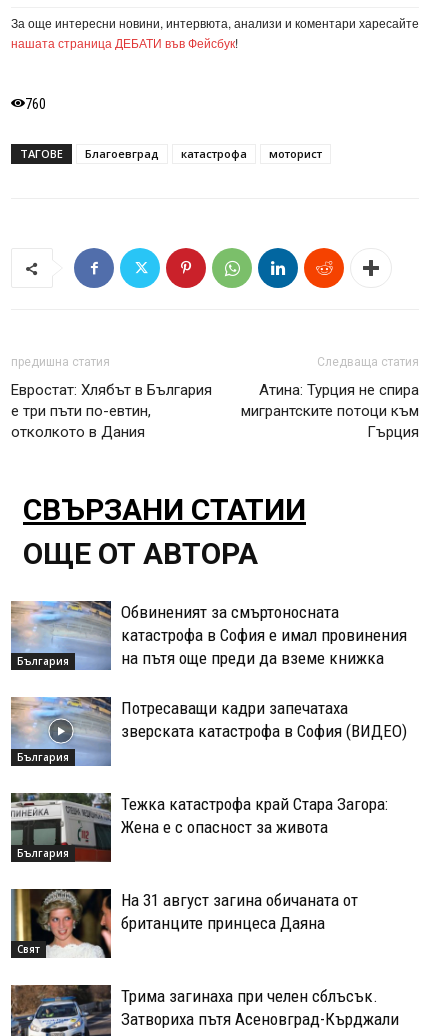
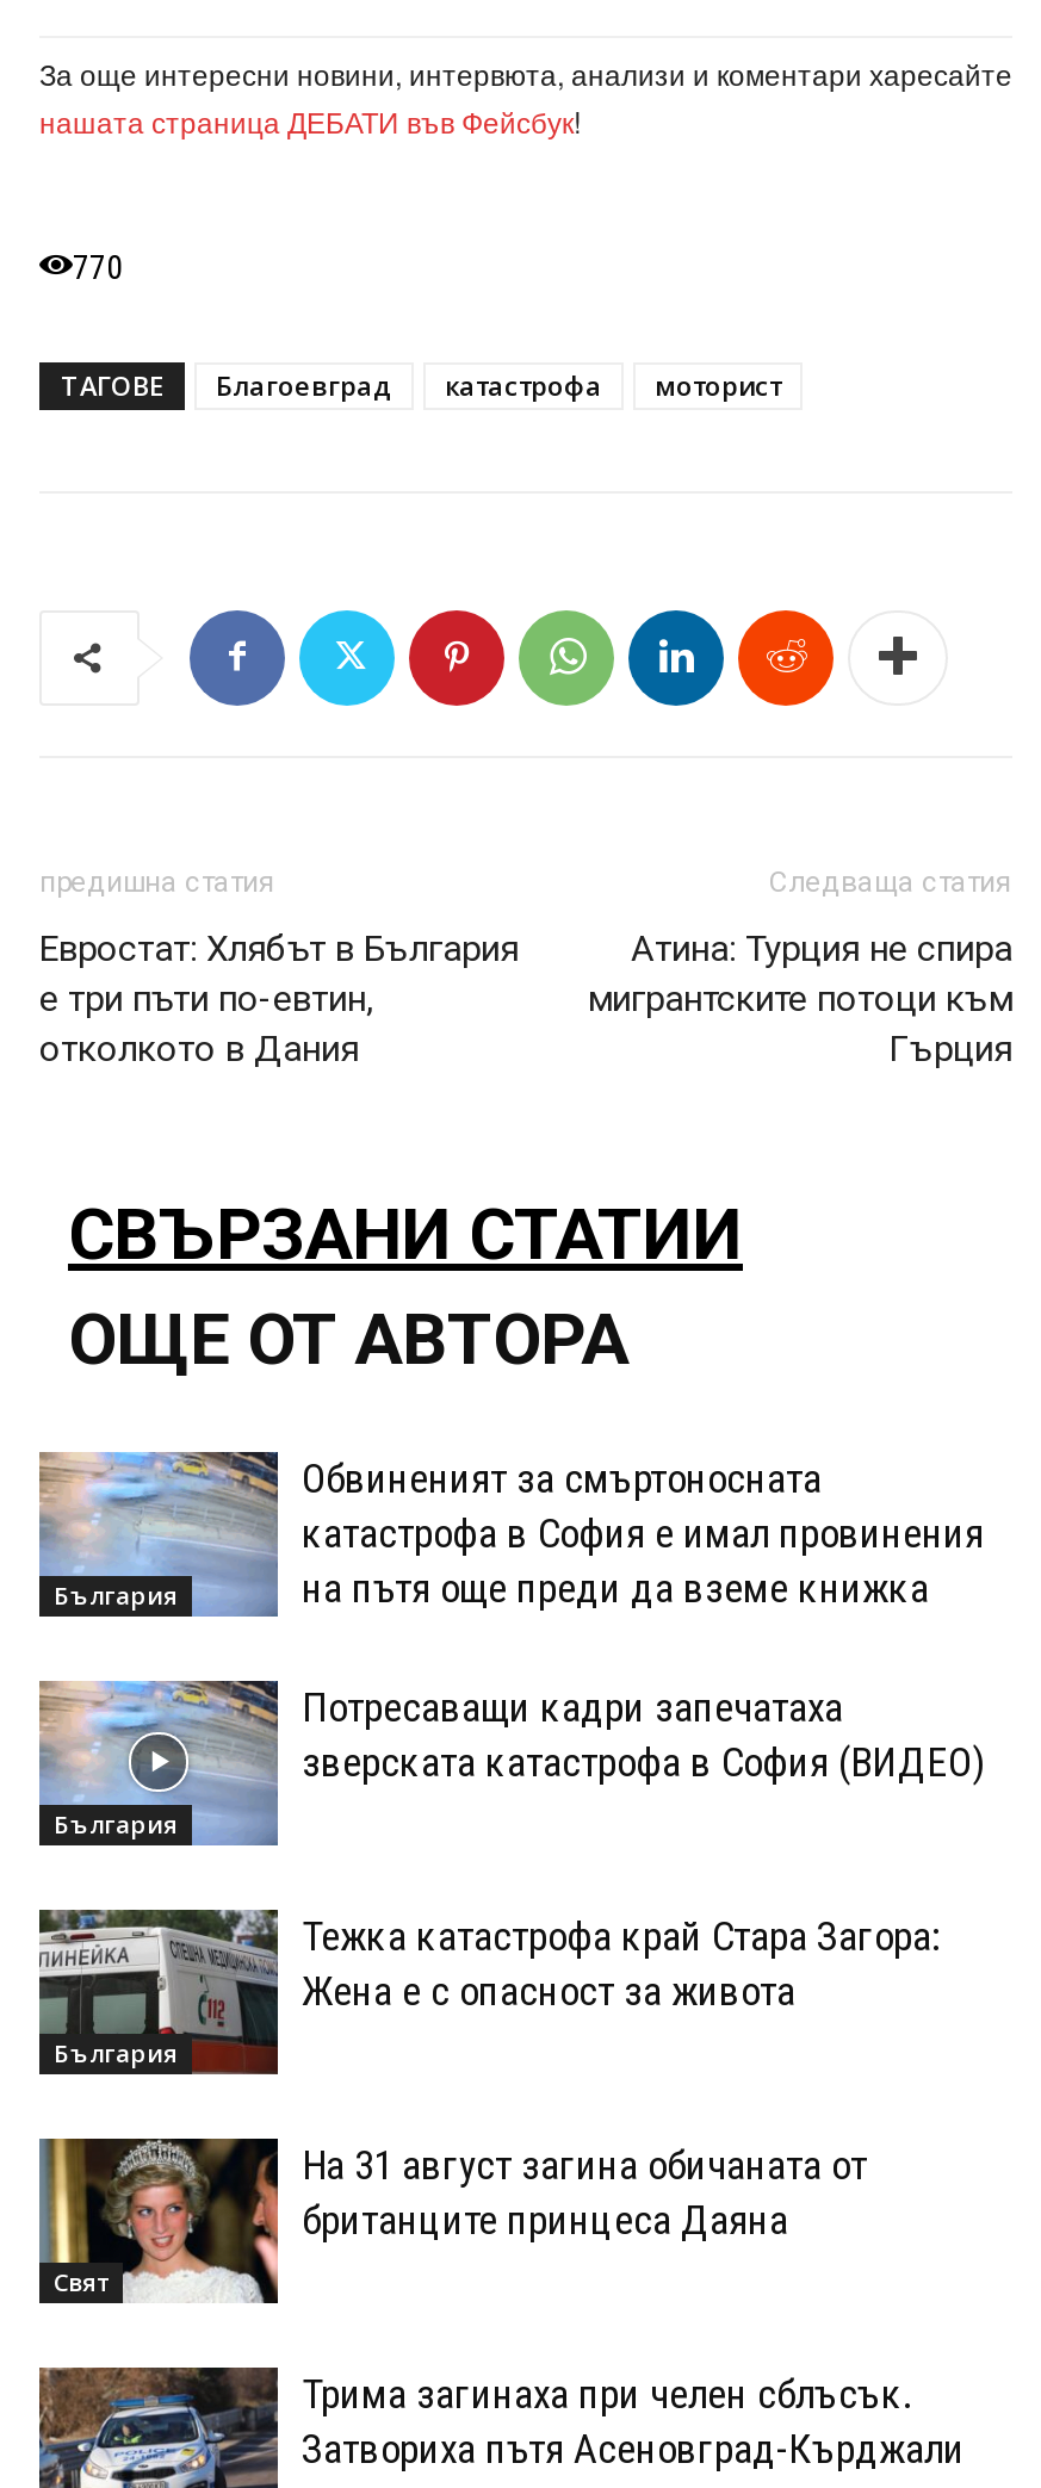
- 760
+ 770
